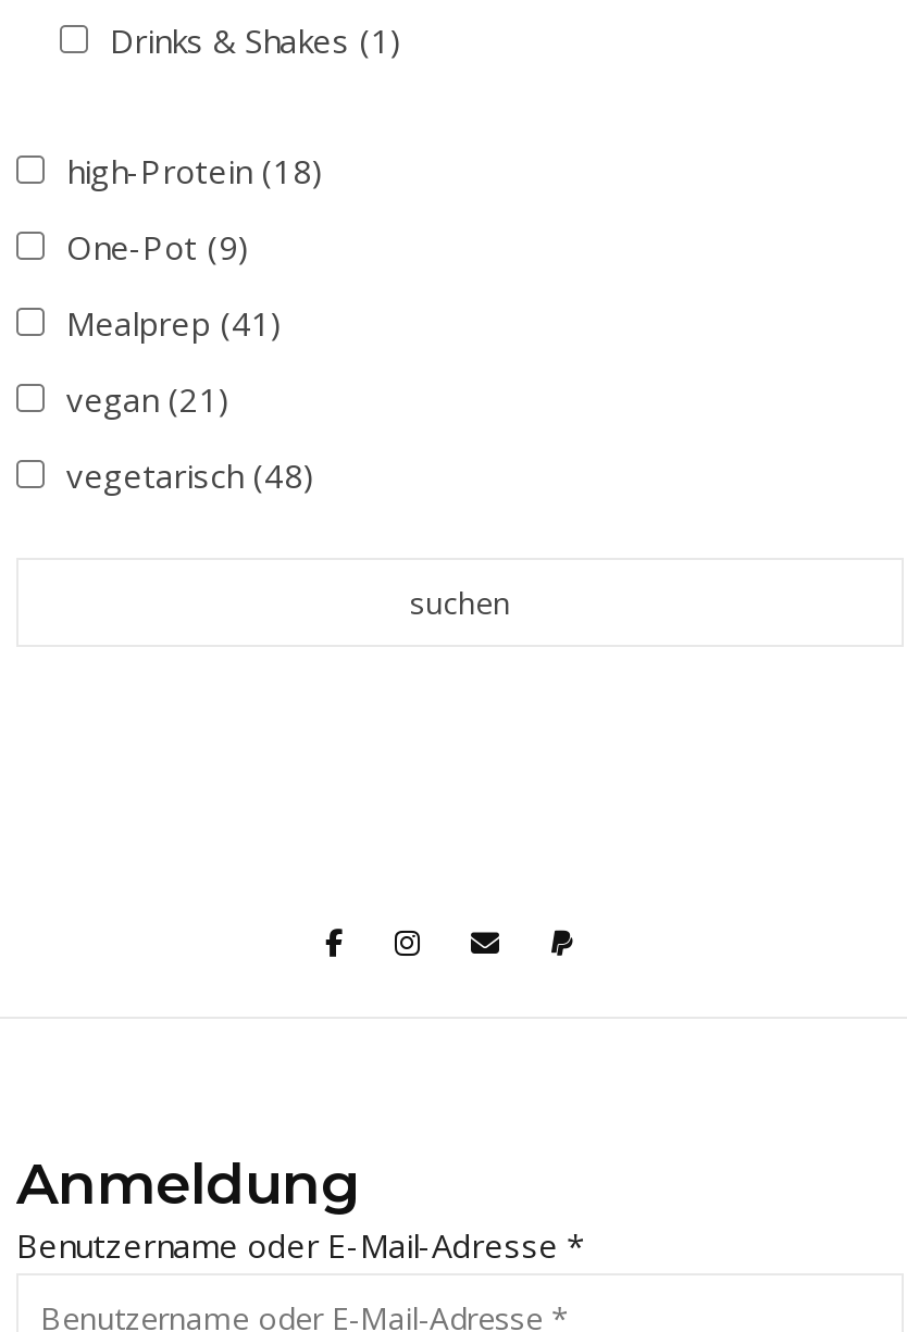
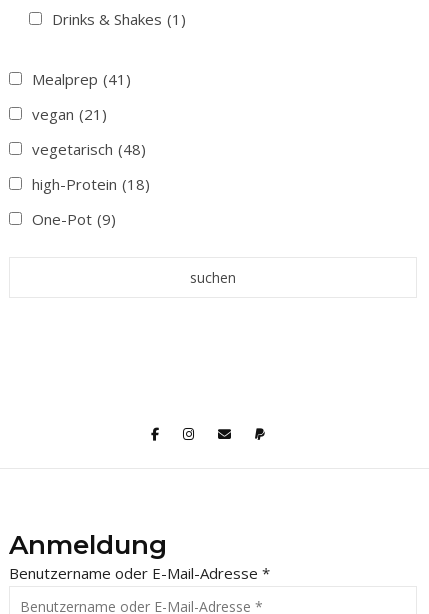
moved down: high-Protein (18) | One-Pot (9)

moved up: Mealprep (41) | vegan (21) | vegetarisch (48)
